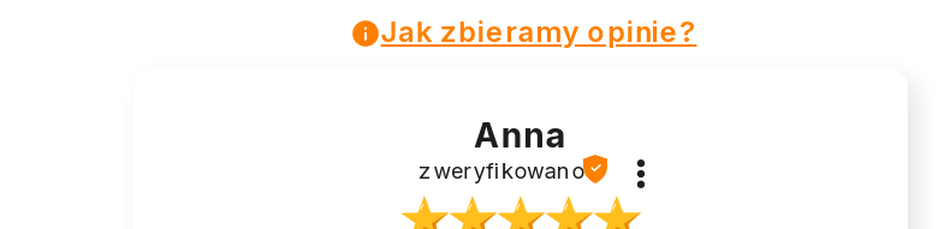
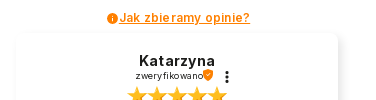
- Anna
+ Katarzyna
